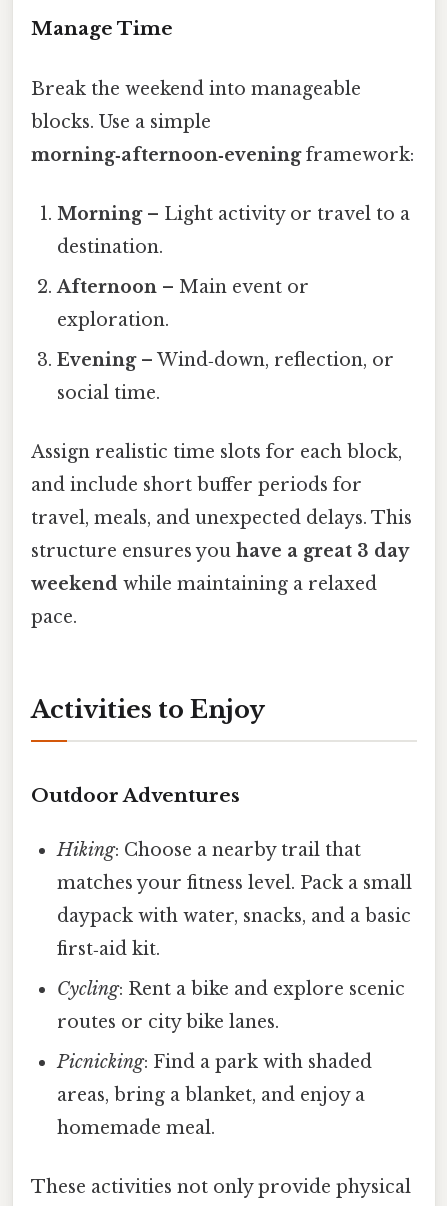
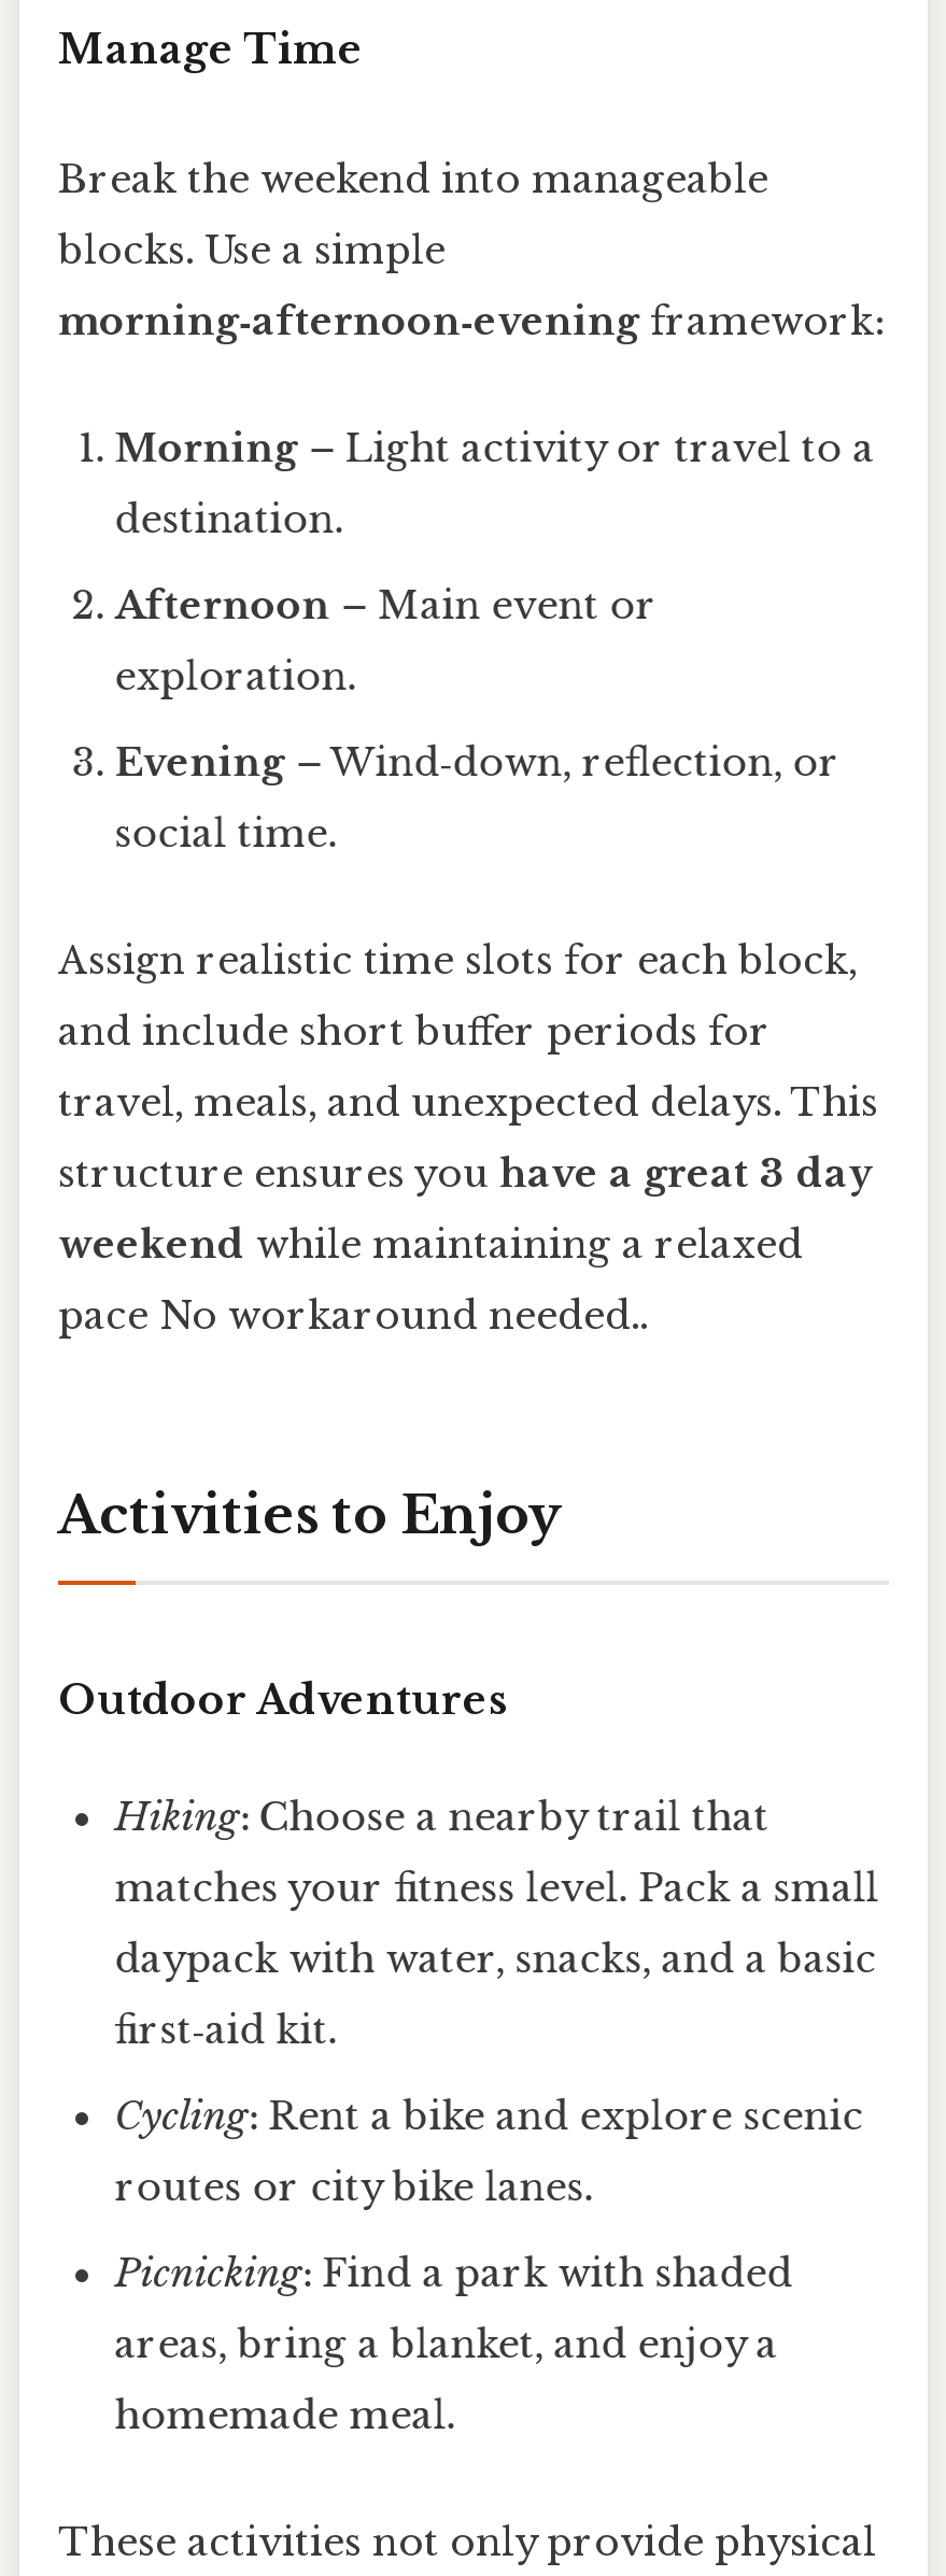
- pace.
+ pace No workaround needed..
